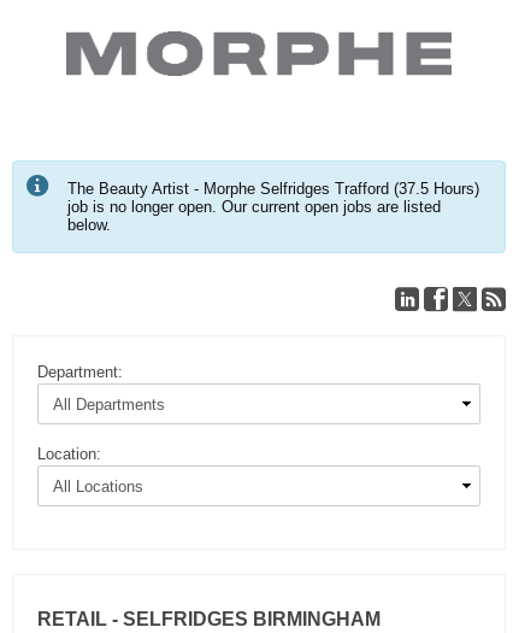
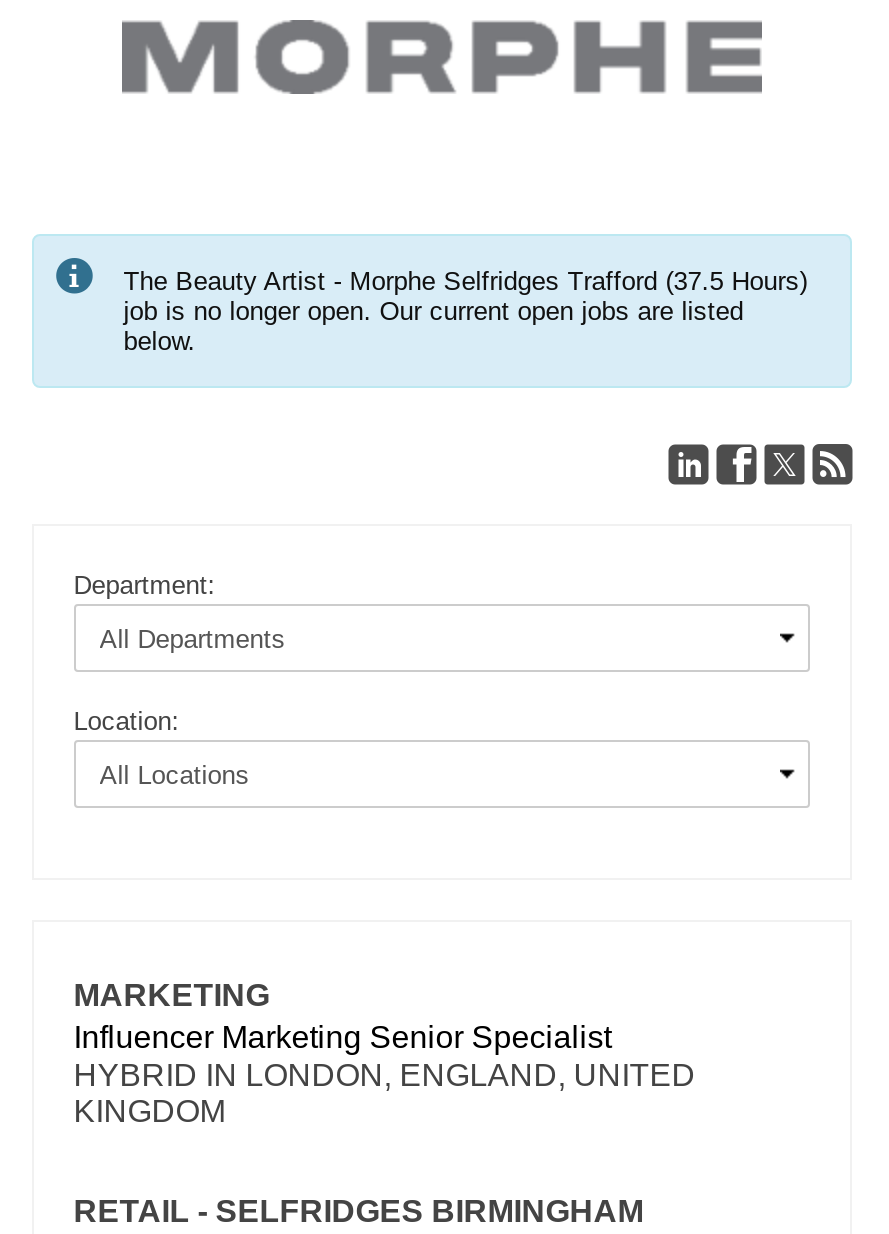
+ MARKETING
+ Influencer Marketing Senior Specialist
+ HYBRID IN LONDON, ENGLAND, UNITED
+ KINGDOM
